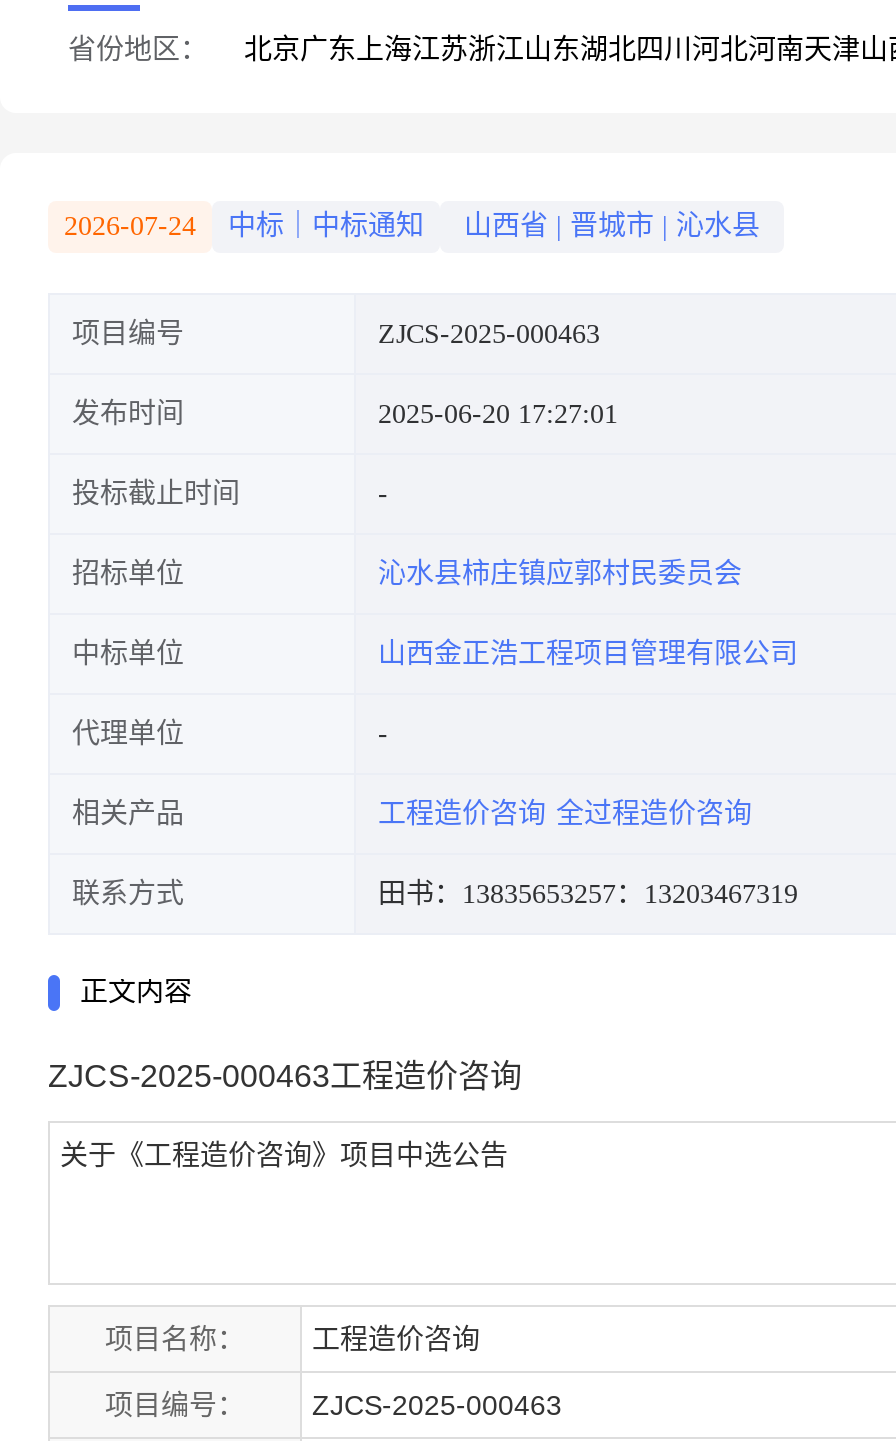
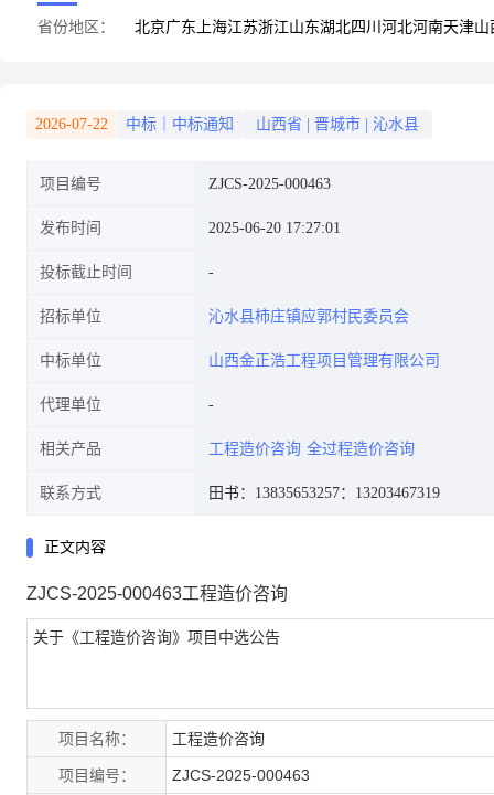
- 2026-07-24
+ 2026-07-22
